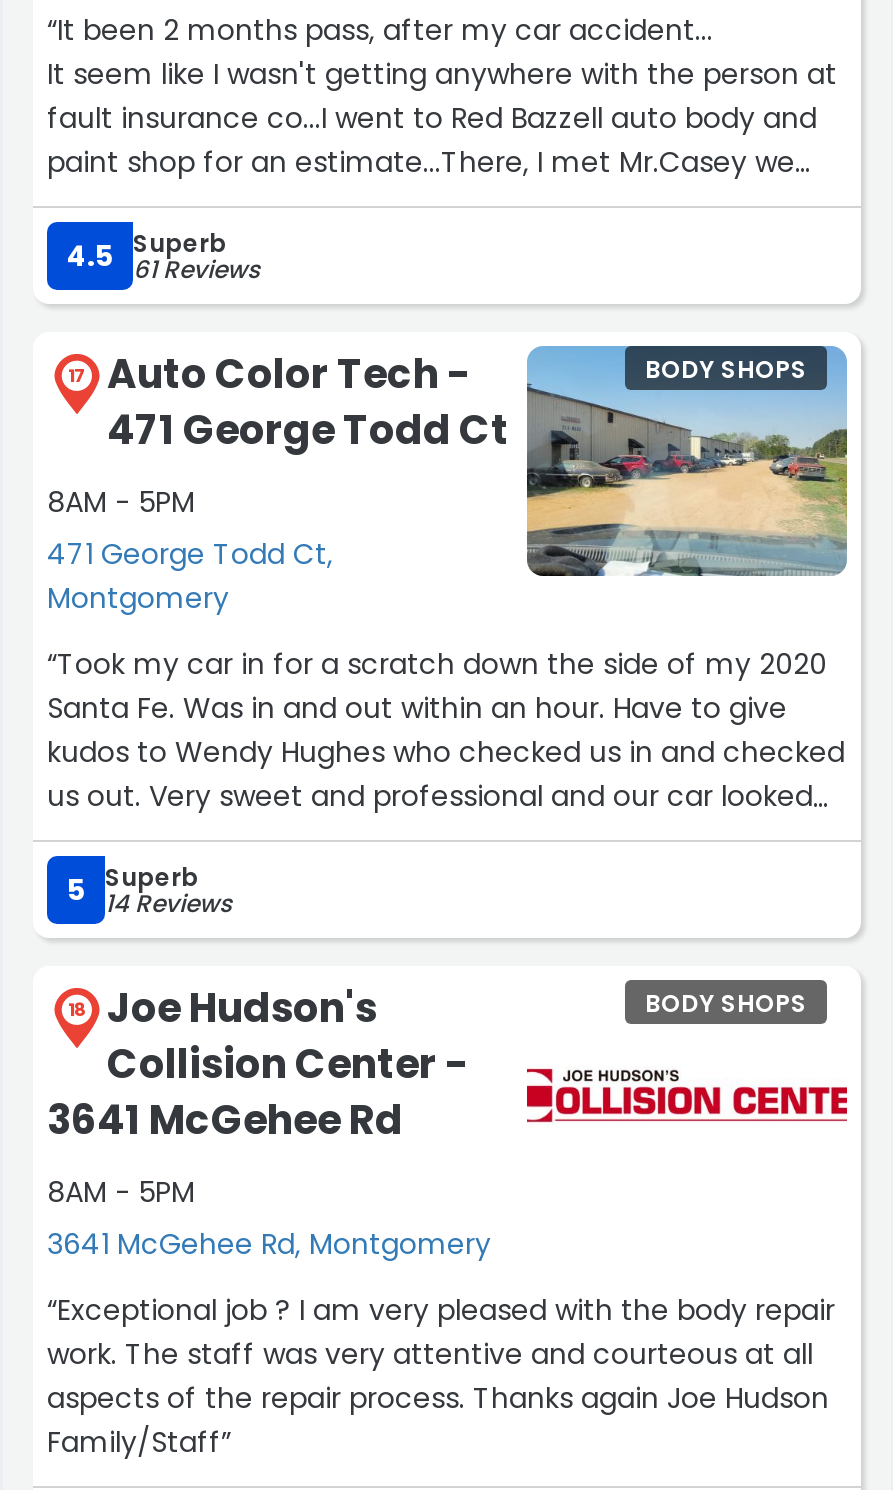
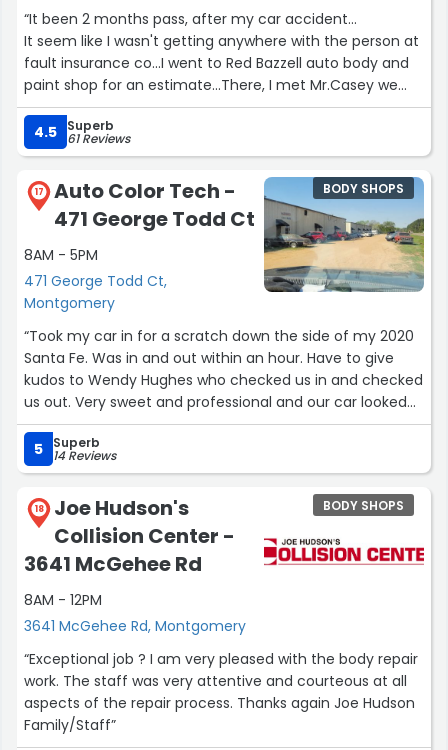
- 8AM - 5PM
+ 8AM - 12PM
